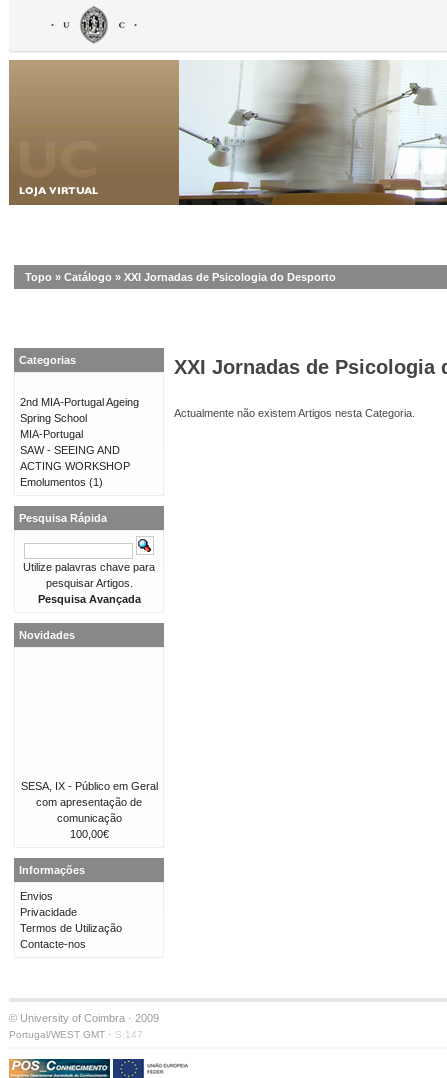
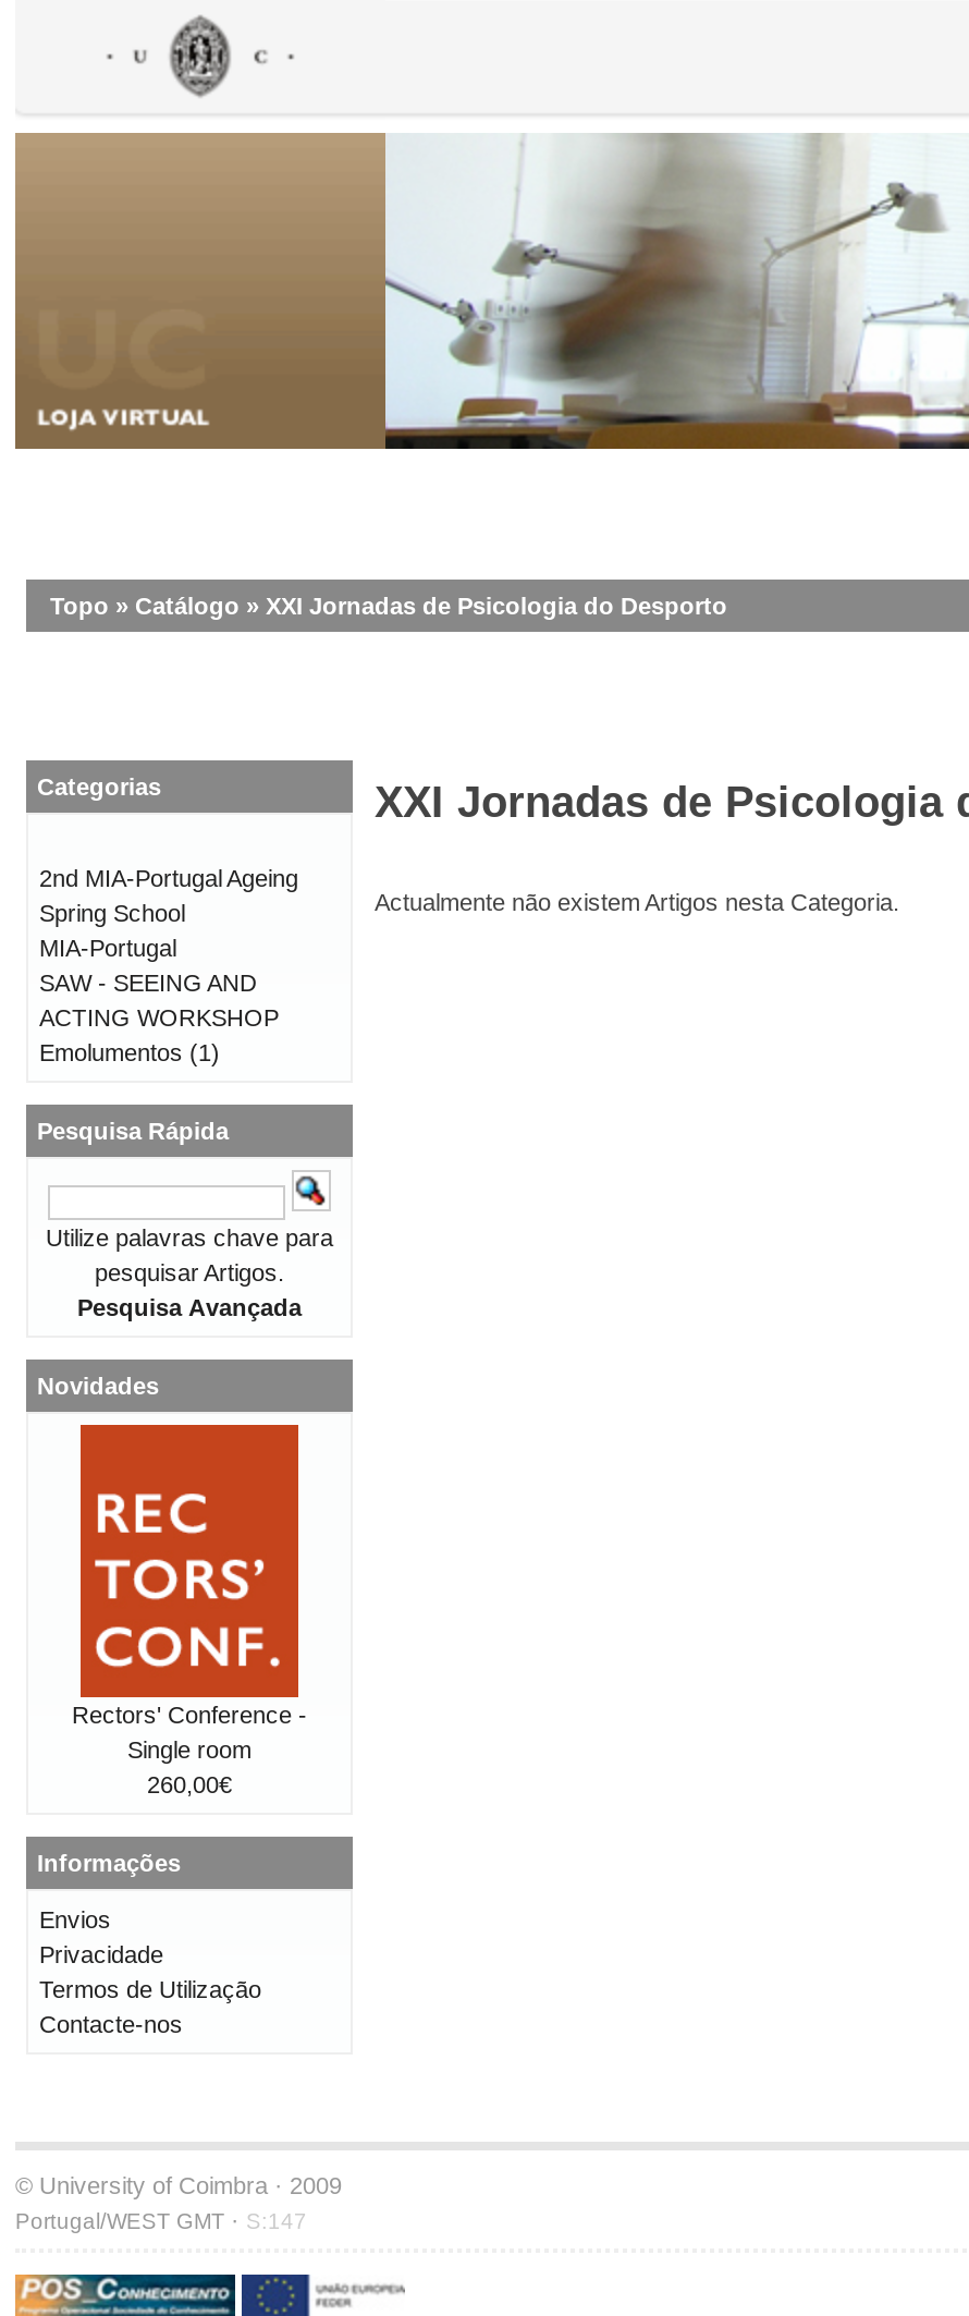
+ [image]

- SESA, IX - Público em Geral
- com apresentação de
- comunicação
- 100,00€
+ Rectors' Conference -
+ Single room
+ 260,00€
